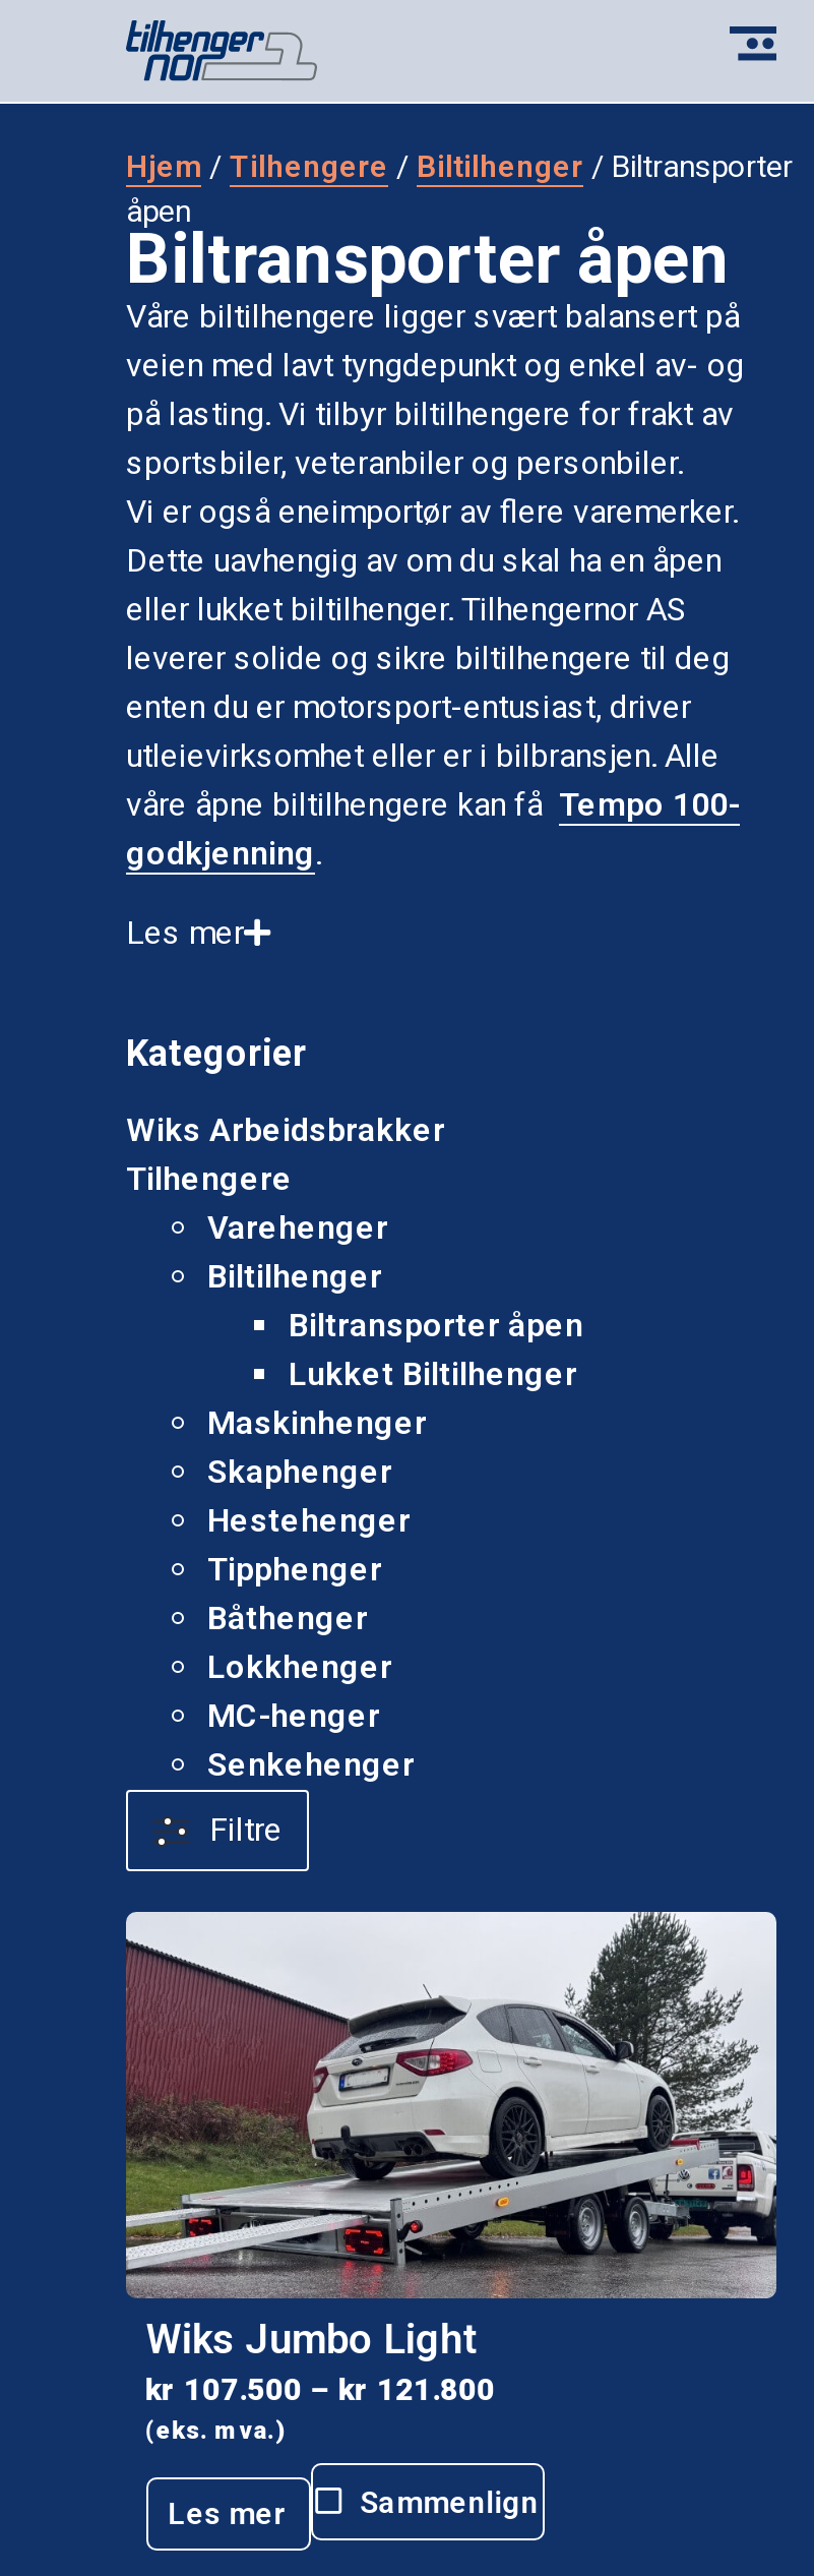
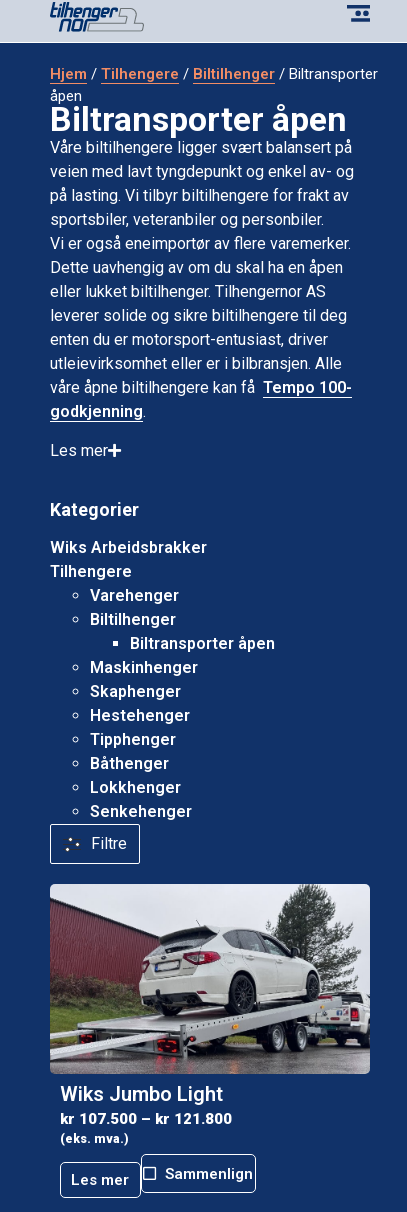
- Lukket Biltilhenger

- MC-henger
